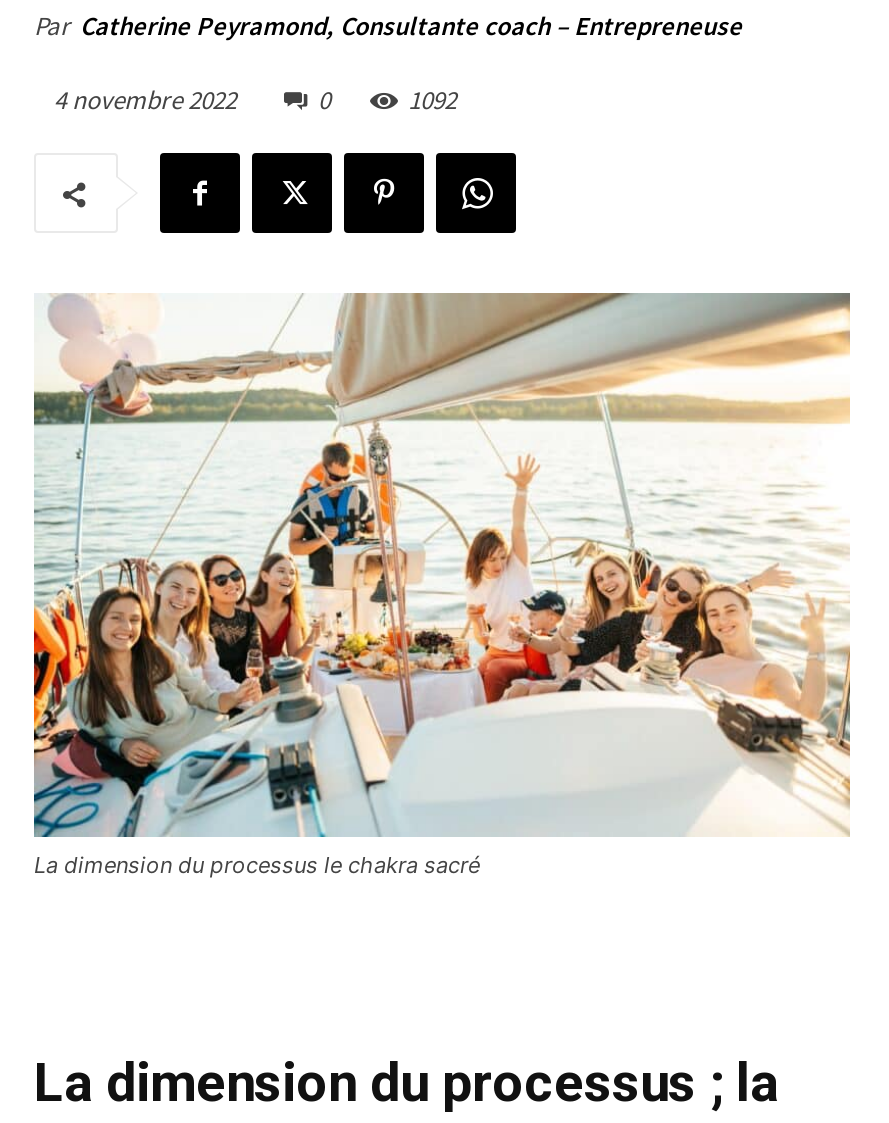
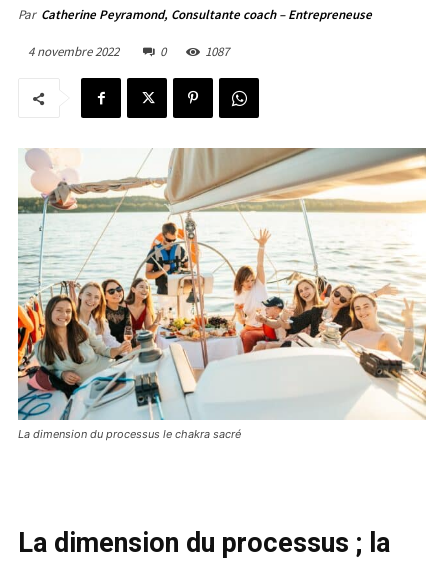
- 1092
+ 1087
